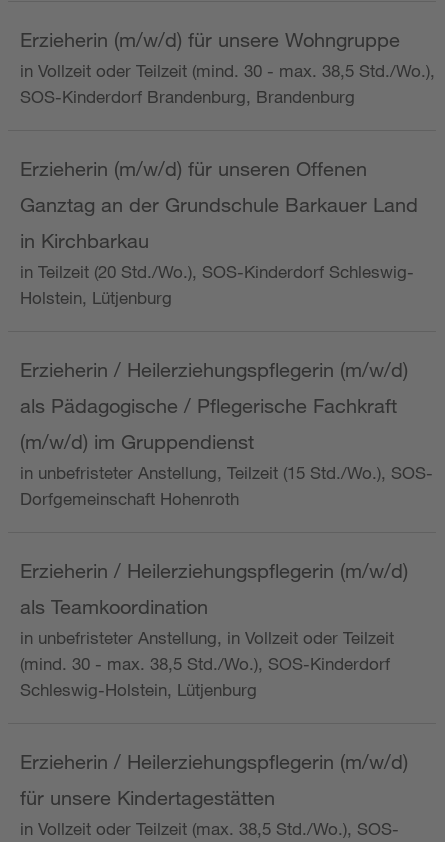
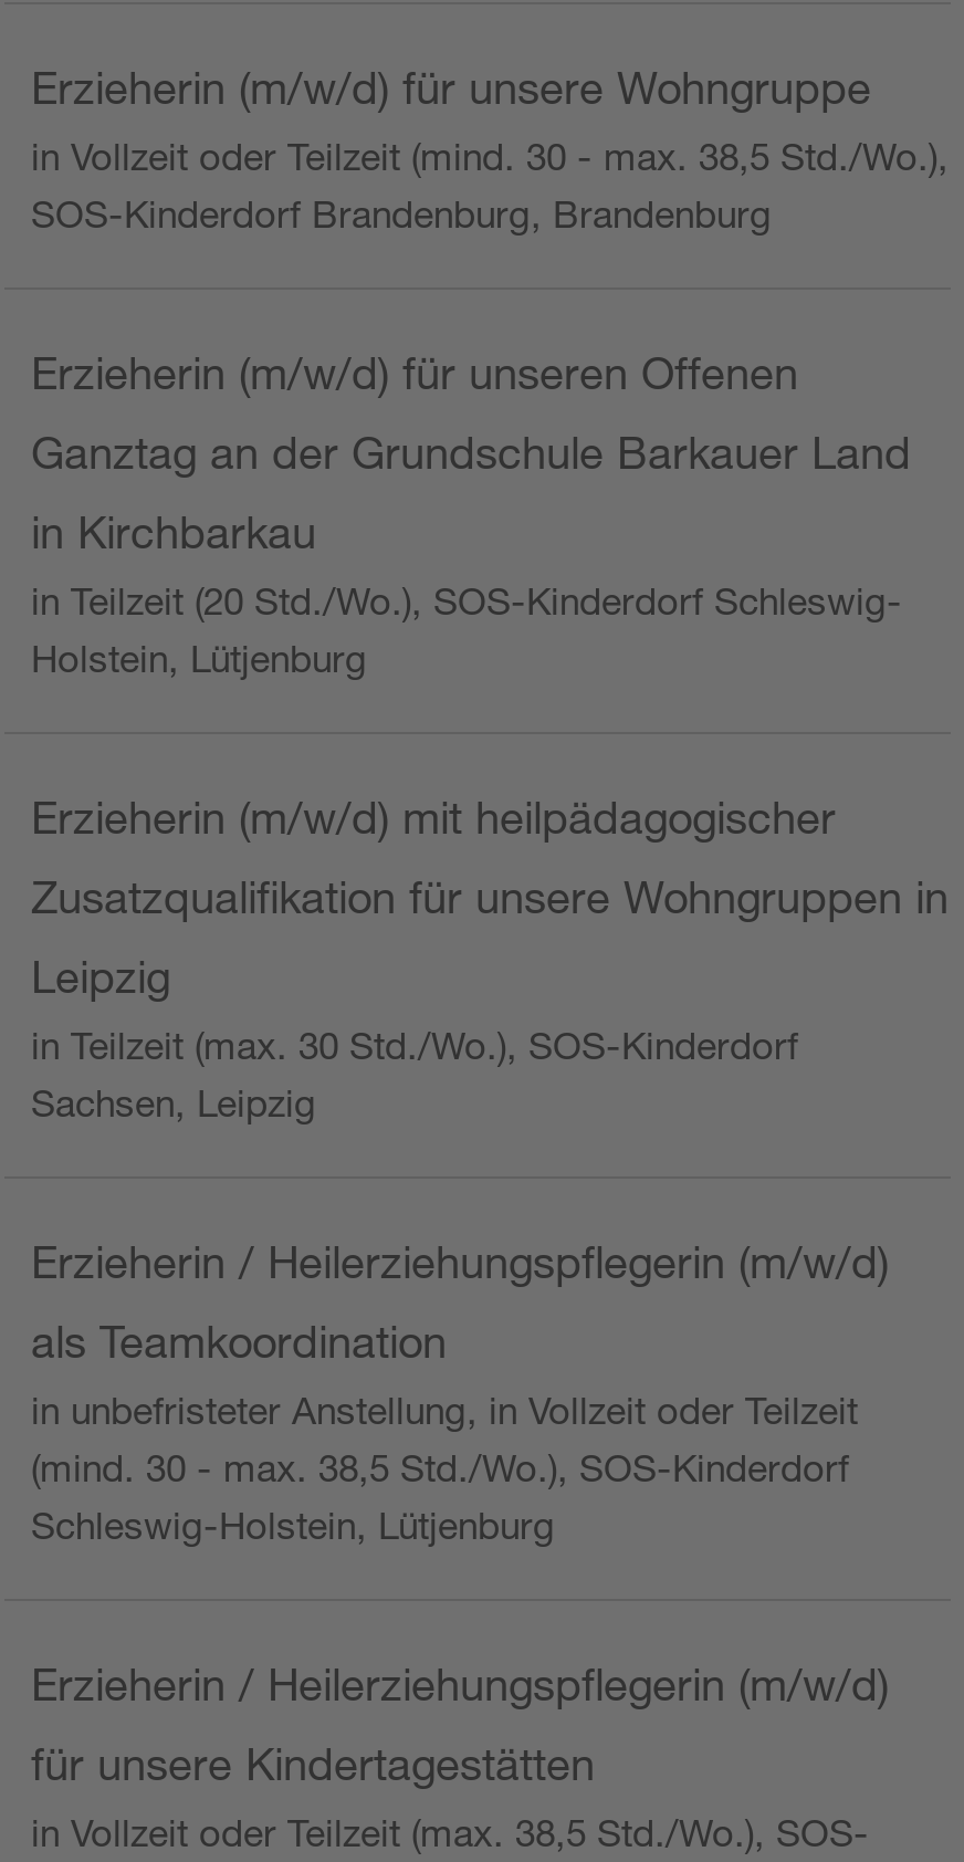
- Erzieherin / Heilerziehungspflegerin (m/w/d)
+ Erzieherin (m/w/d) mit heilpädagogischer

- als Pädagogische / Pflegerische Fachkraft
+ Zusatzqualifikation für unsere Wohngruppen in

- (m/w/d) im Gruppendienst
- in unbefristeter Anstellung, Teilzeit (15 Std./Wo.), SOS-
- Dorfgemeinschaft Hohenroth
+ Leipzig
+ in Teilzeit (max. 30 Std./Wo.), SOS-Kinderdorf
+ Sachsen, Leipzig
